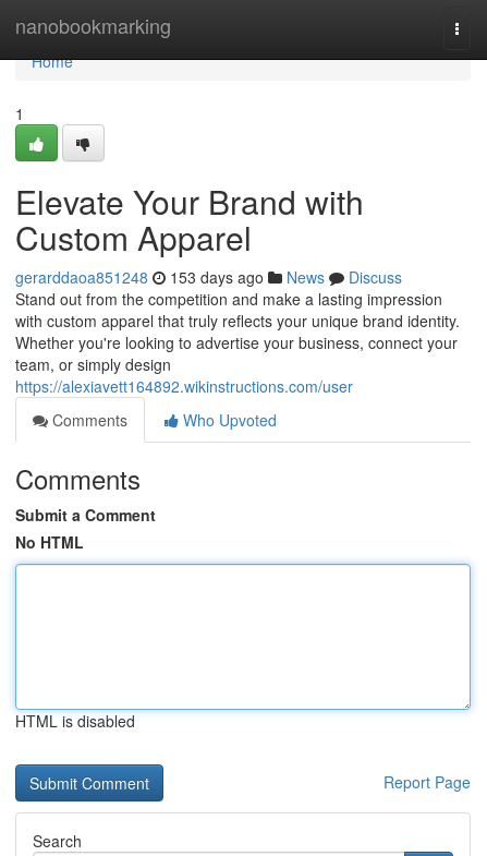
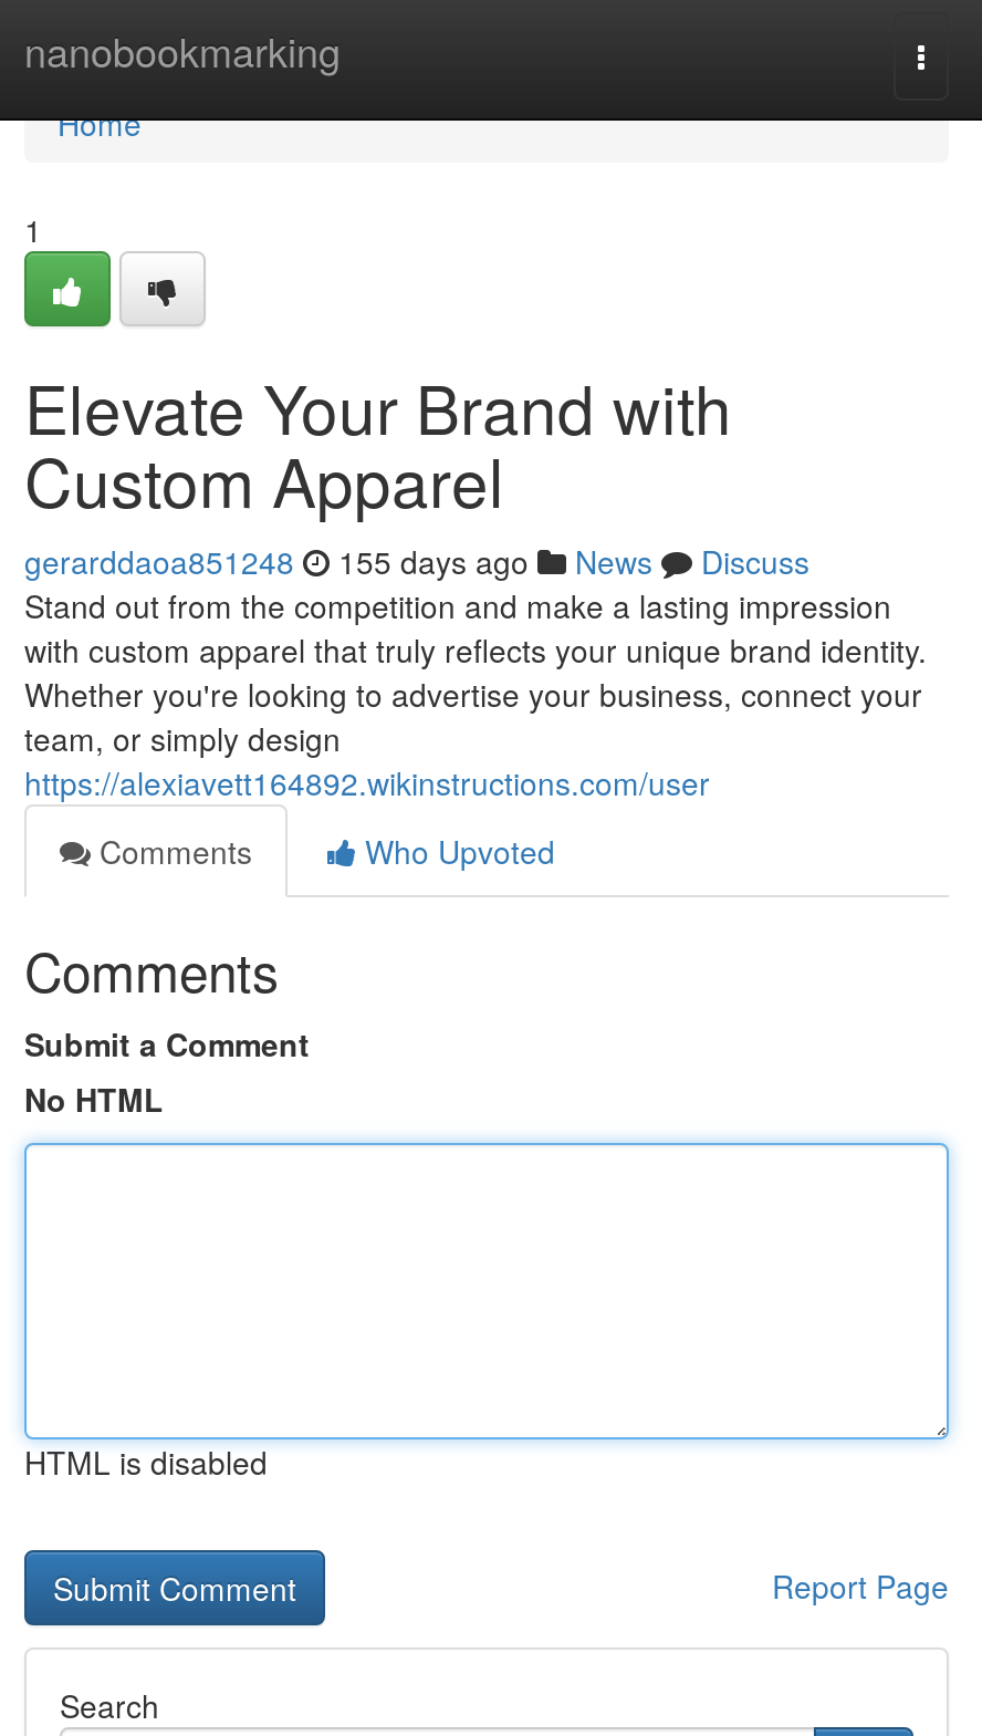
- gerarddaoa851248 153 days ago News Discuss
+ gerarddaoa851248 155 days ago News Discuss
